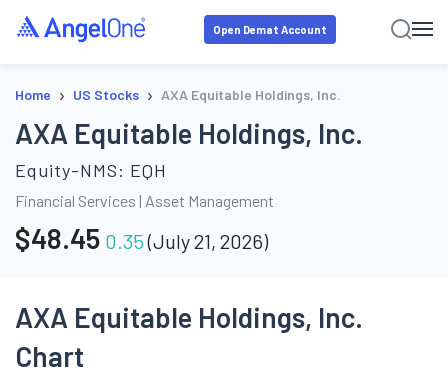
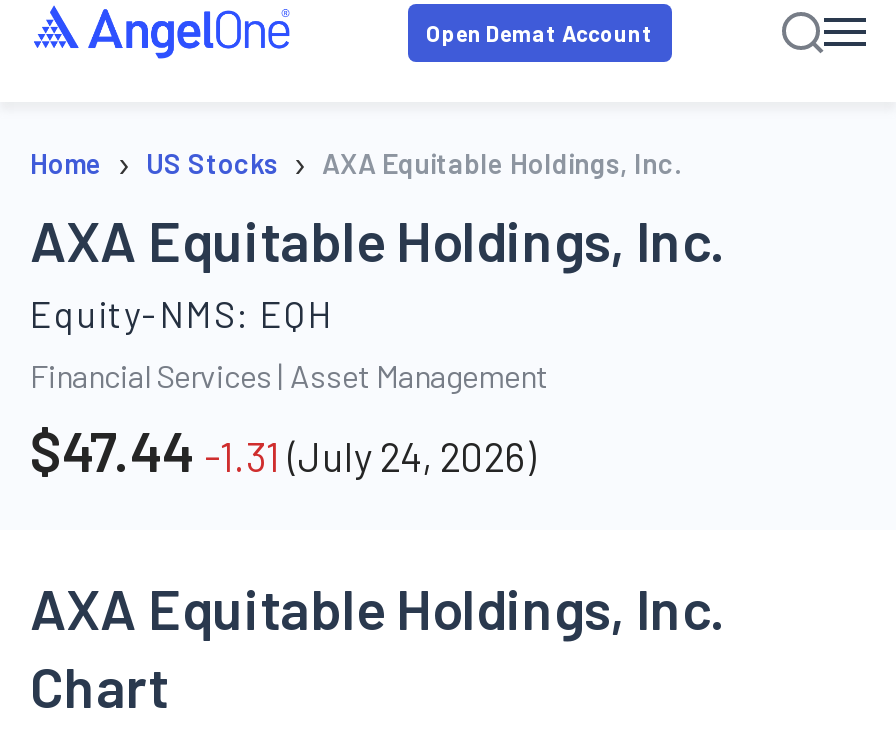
- $48.45 0.35 (July 21, 2026)
+ $47.44 -1.31 (July 24, 2026)
